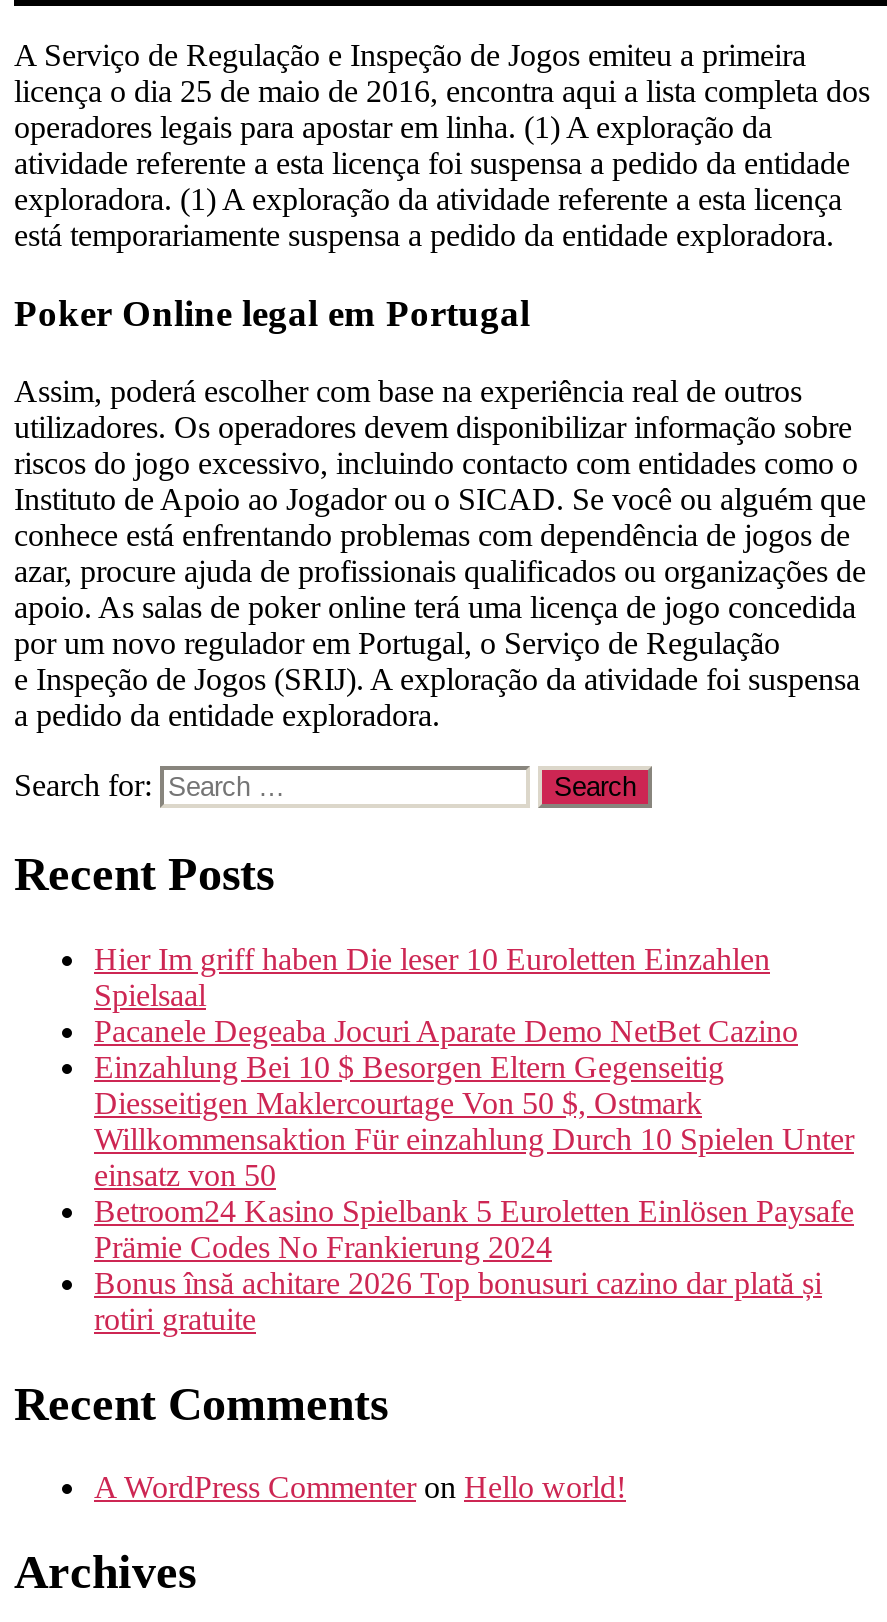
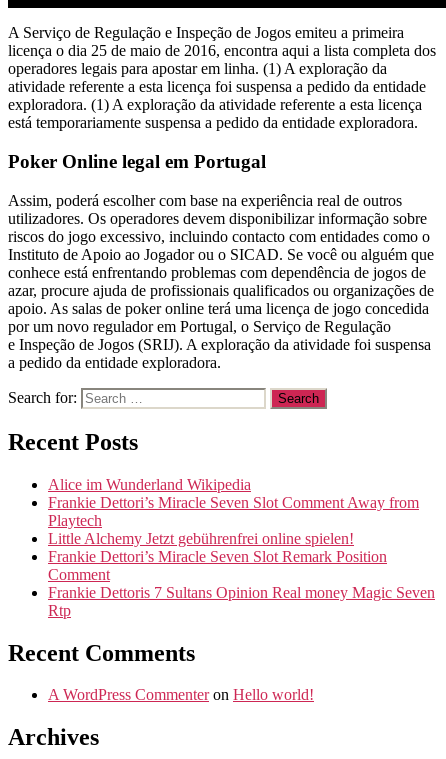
- Hier Im griff haben Die leser 10 Euroletten Einzahlen
- Spielsaal
- Pacanele Degeaba Jocuri Aparate Demo NetBet Cazino
- Einzahlung Bei 10 $ Besorgen Eltern Gegenseitig
- Diesseitigen Maklercourtage Von 50 $, Ostmark
- Willkommensaktion Für einzahlung Durch 10 Spielen Unter
- einsatz von 50
- Betroom24 Kasino Spielbank 5 Euroletten Einlösen Paysafe
- Prämie Codes No Frankierung 2024
- Bonus însă achitare 2026 Top bonusuri cazino dar plată și
- rotiri gratuite
+ Alice im Wunderland Wikipedia
+ Frankie Dettori’s Miracle Seven Slot Comment Away from
+ Playtech
+ Little Alchemy Jetzt gebührenfrei online spielen!
+ Frankie Dettori’s Miracle Seven Slot Remark Position
+ Comment
+ Frankie Dettoris 7 Sultans Opinion Real money Magic Seven
+ Rtp
